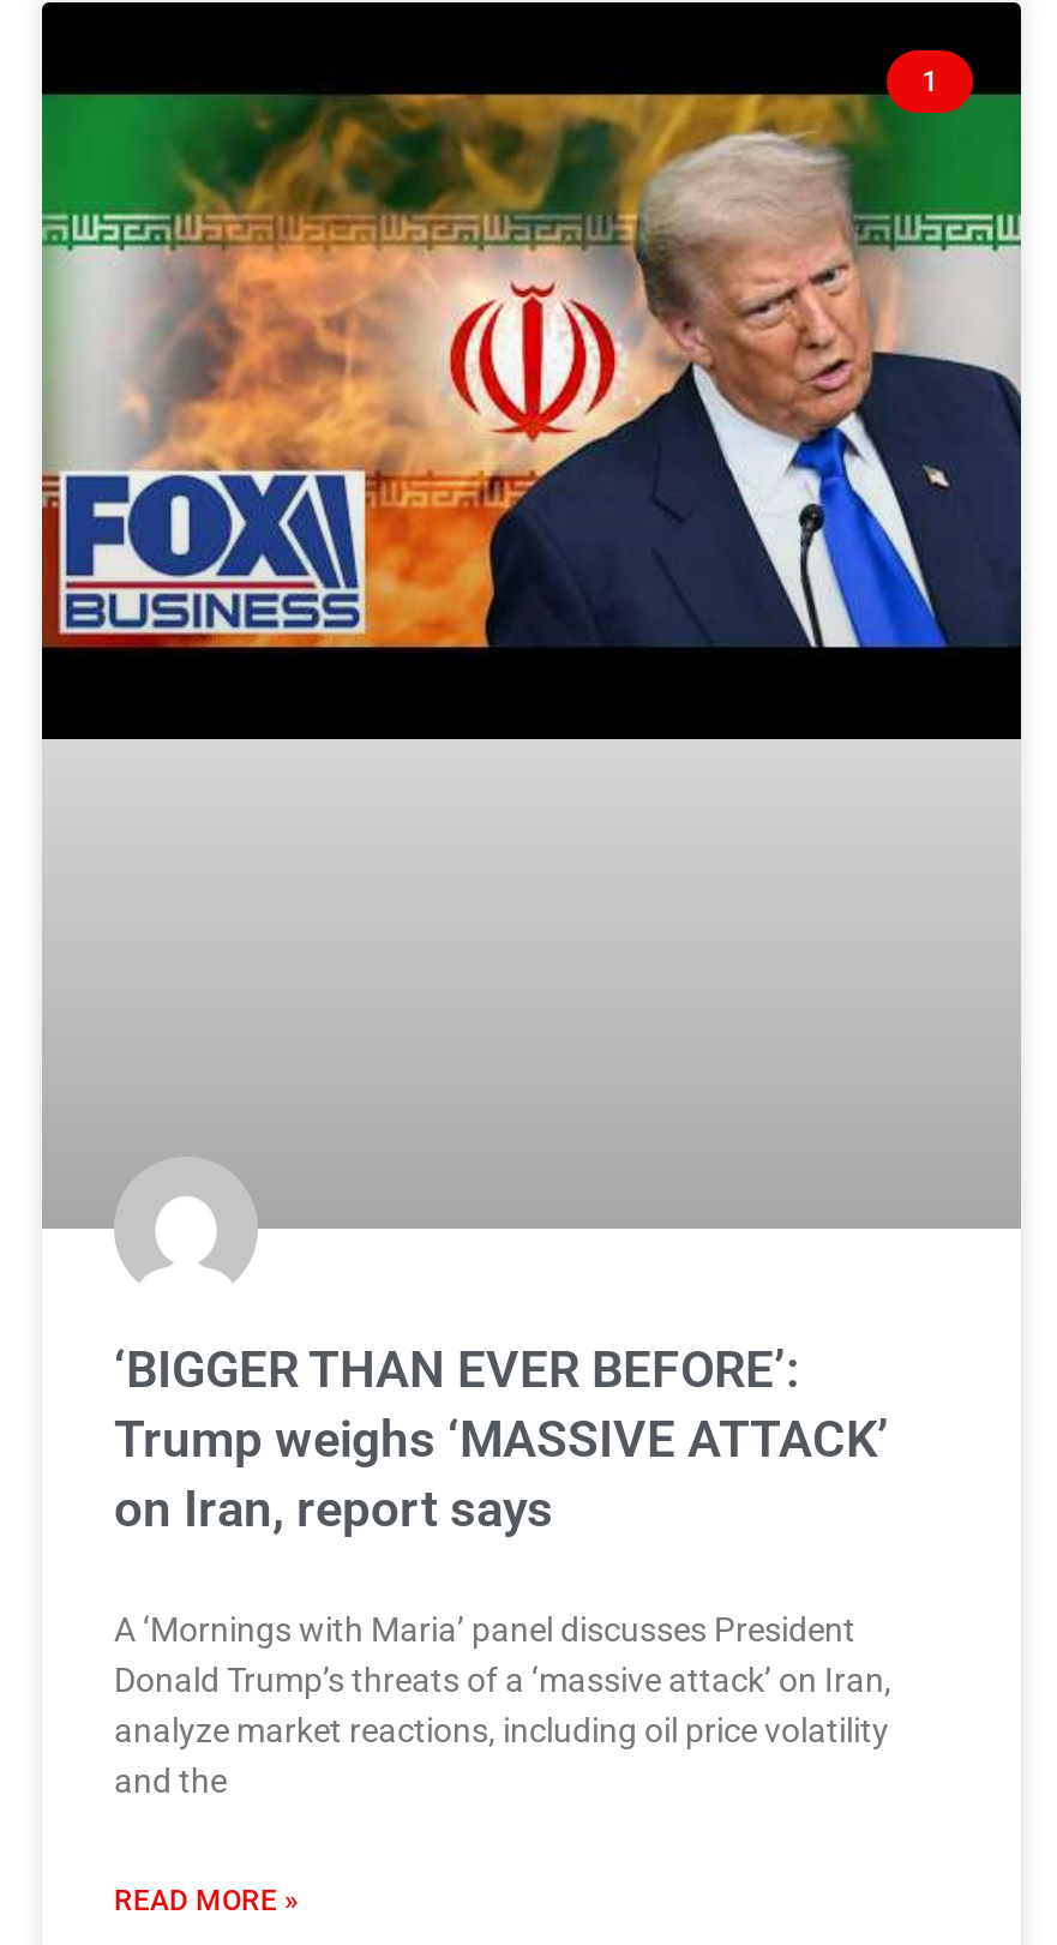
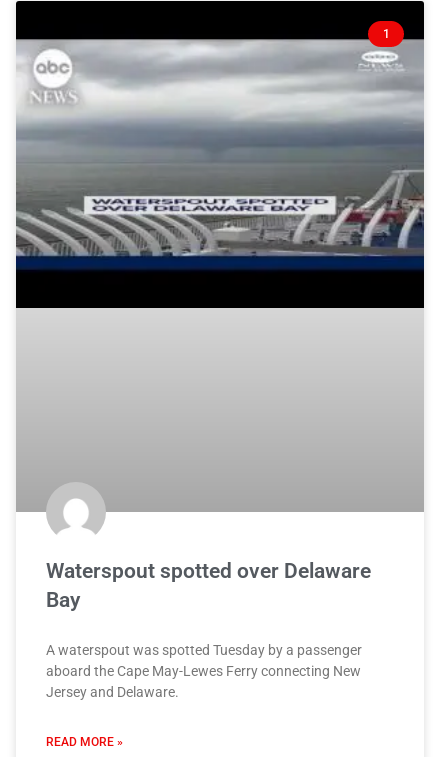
- [image]
+ [image]

- ‘BIGGER THAN EVER BEFORE’:
- Trump weighs ‘MASSIVE ATTACK’
- on Iran, report says
+ Waterspout spotted over Delaware
+ Bay

- A ‘Mornings with Maria’ panel discusses President
- Donald Trump’s threats of a ‘massive attack’ on Iran,
- analyze market reactions, including oil price volatility
- and the
+ A waterspout was spotted Tuesday by a passenger
+ aboard the Cape May-Lewes Ferry connecting New
+ Jersey and Delaware.
